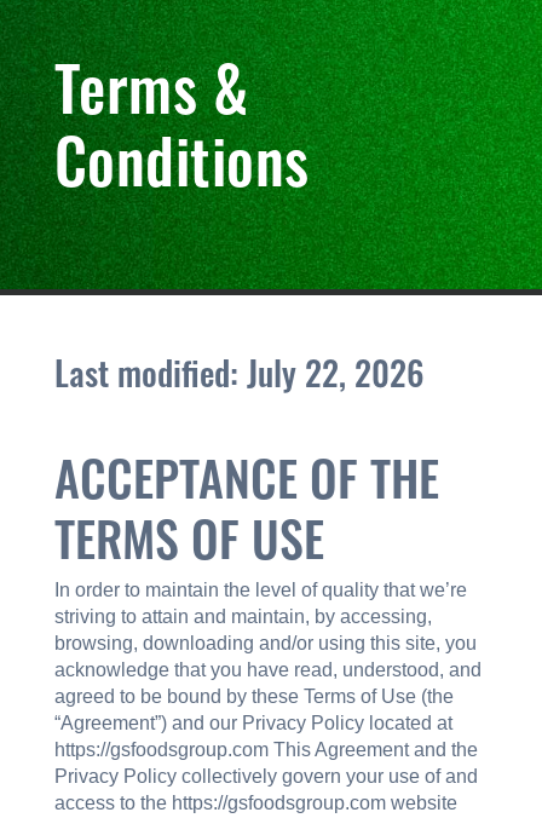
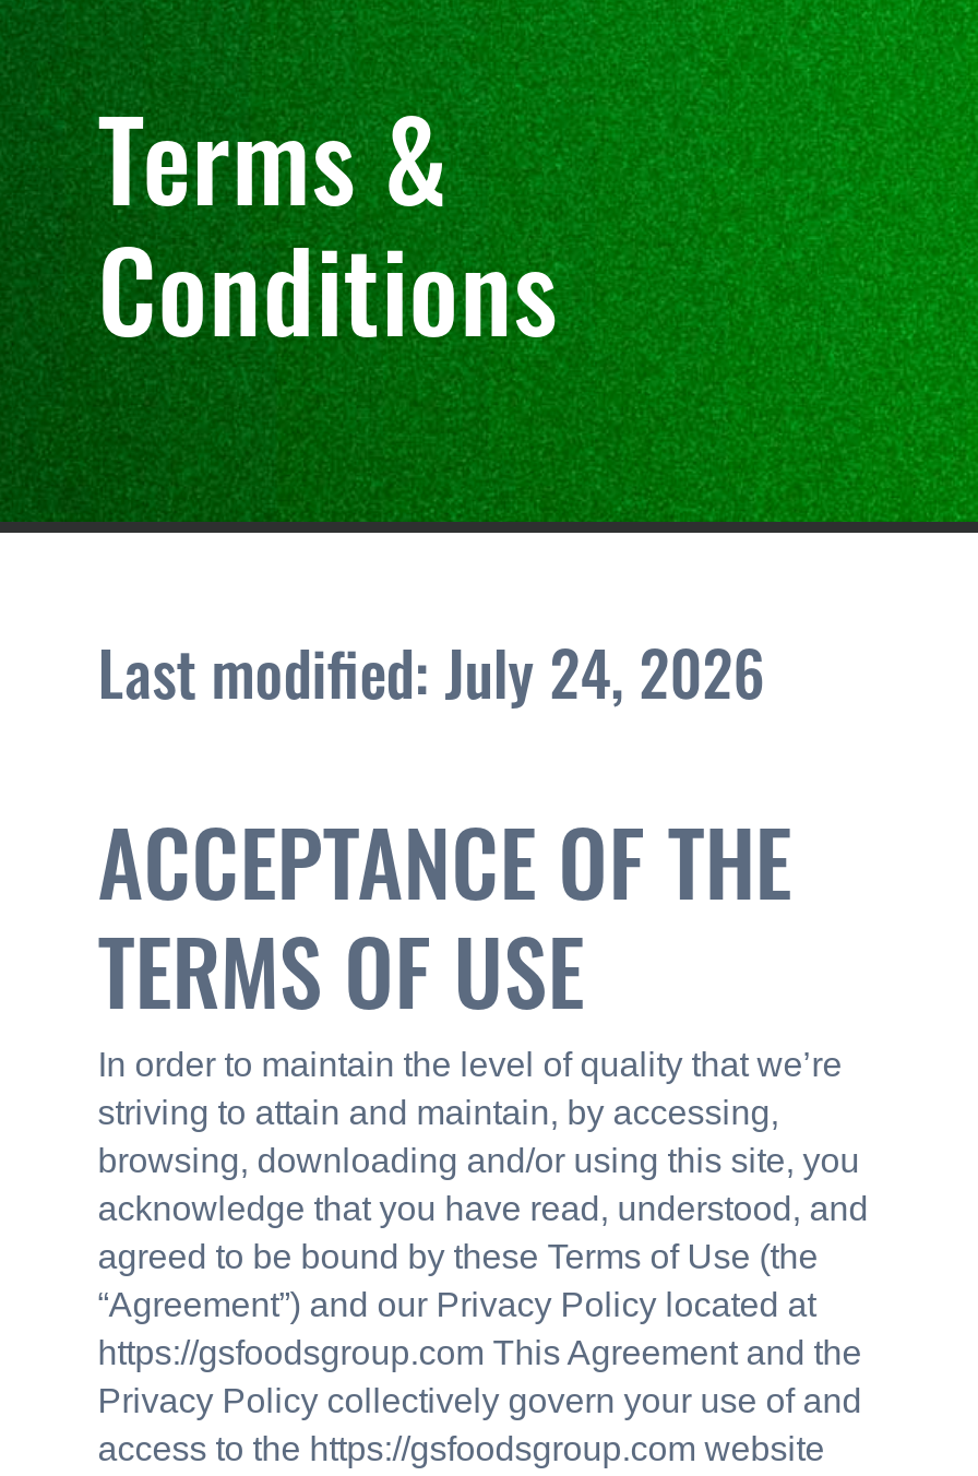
- Last modified: July 22, 2026
+ Last modified: July 24, 2026
